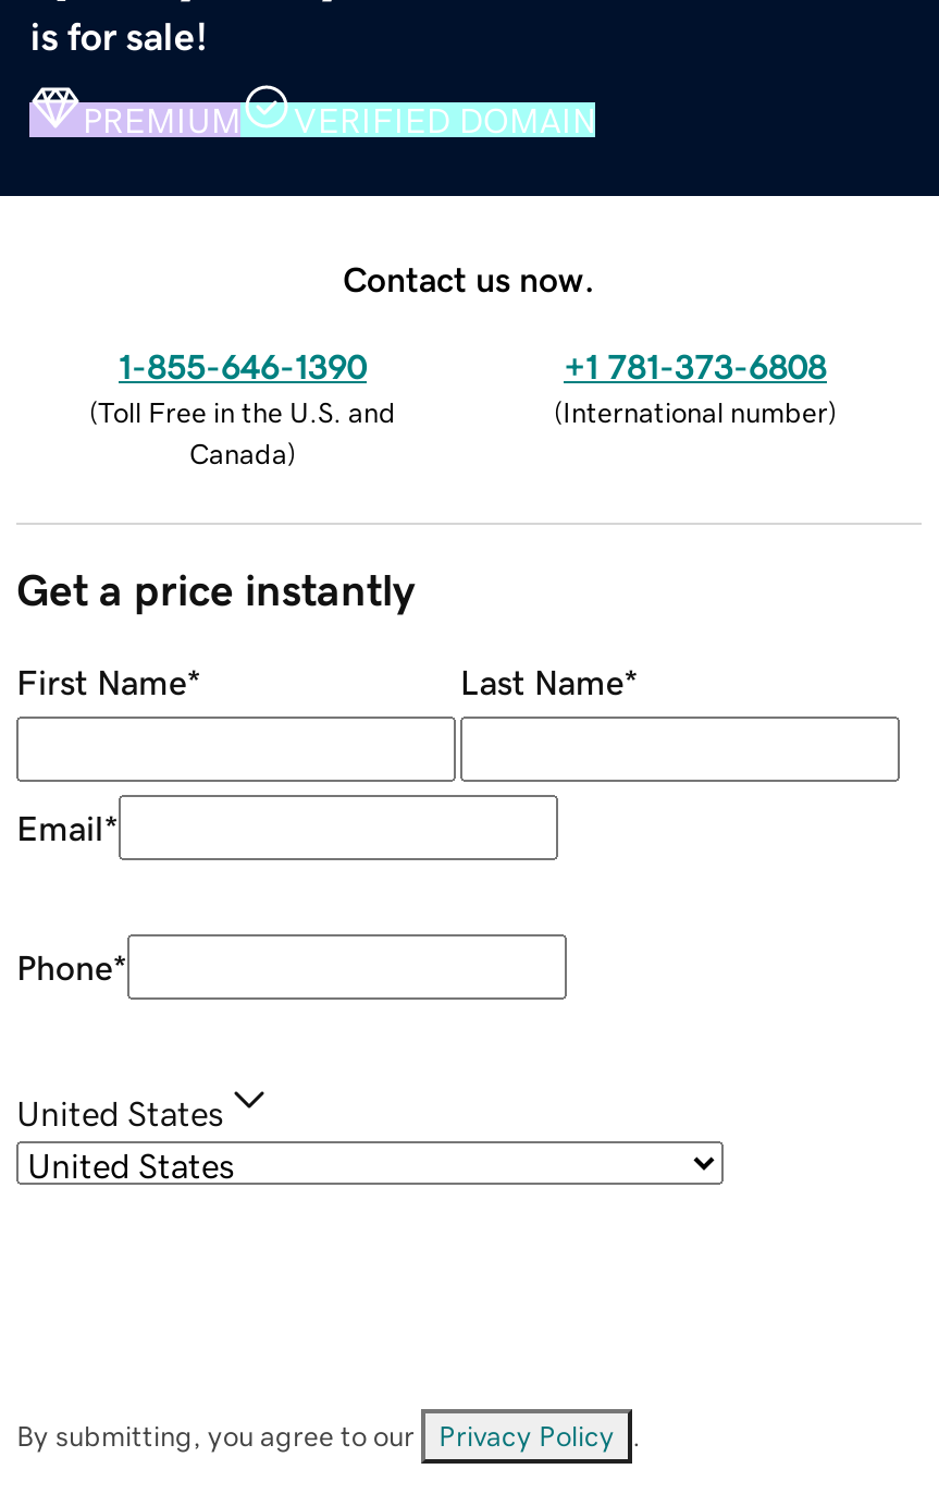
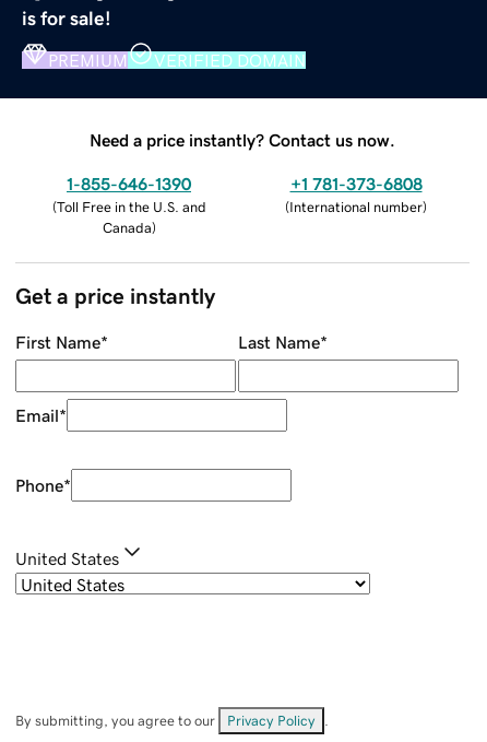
- Contact us now.
+ Need a price instantly? Contact us now.
